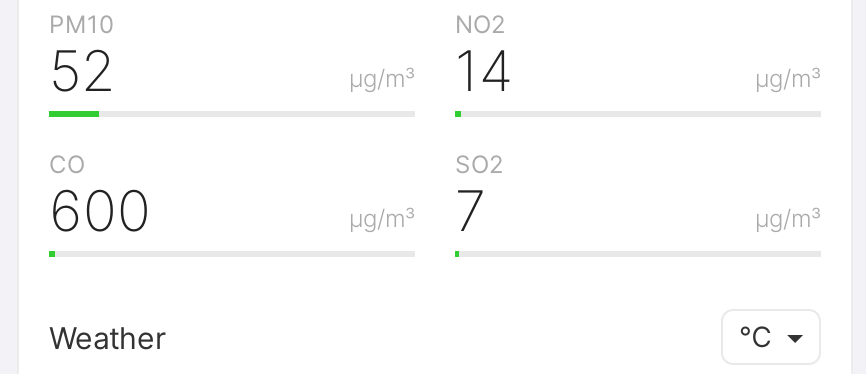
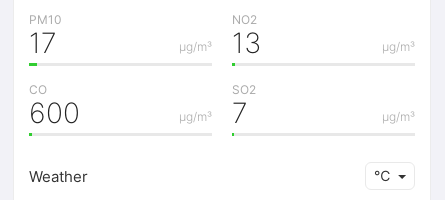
- 52
+ 17

- 14
+ 13
